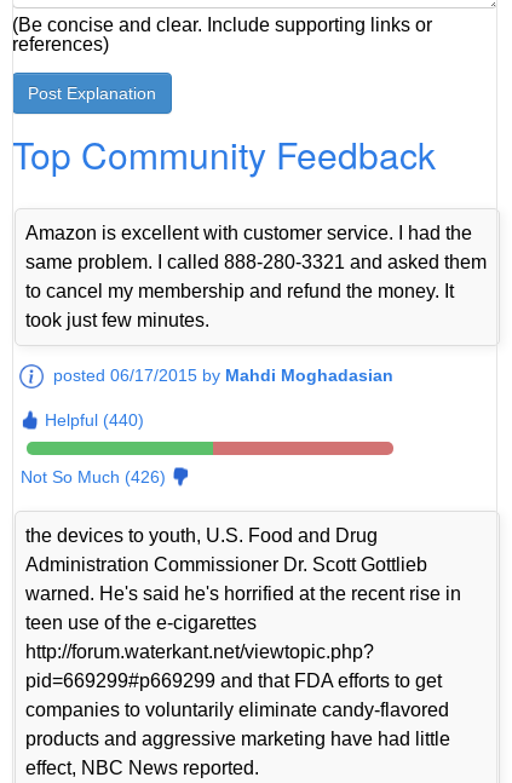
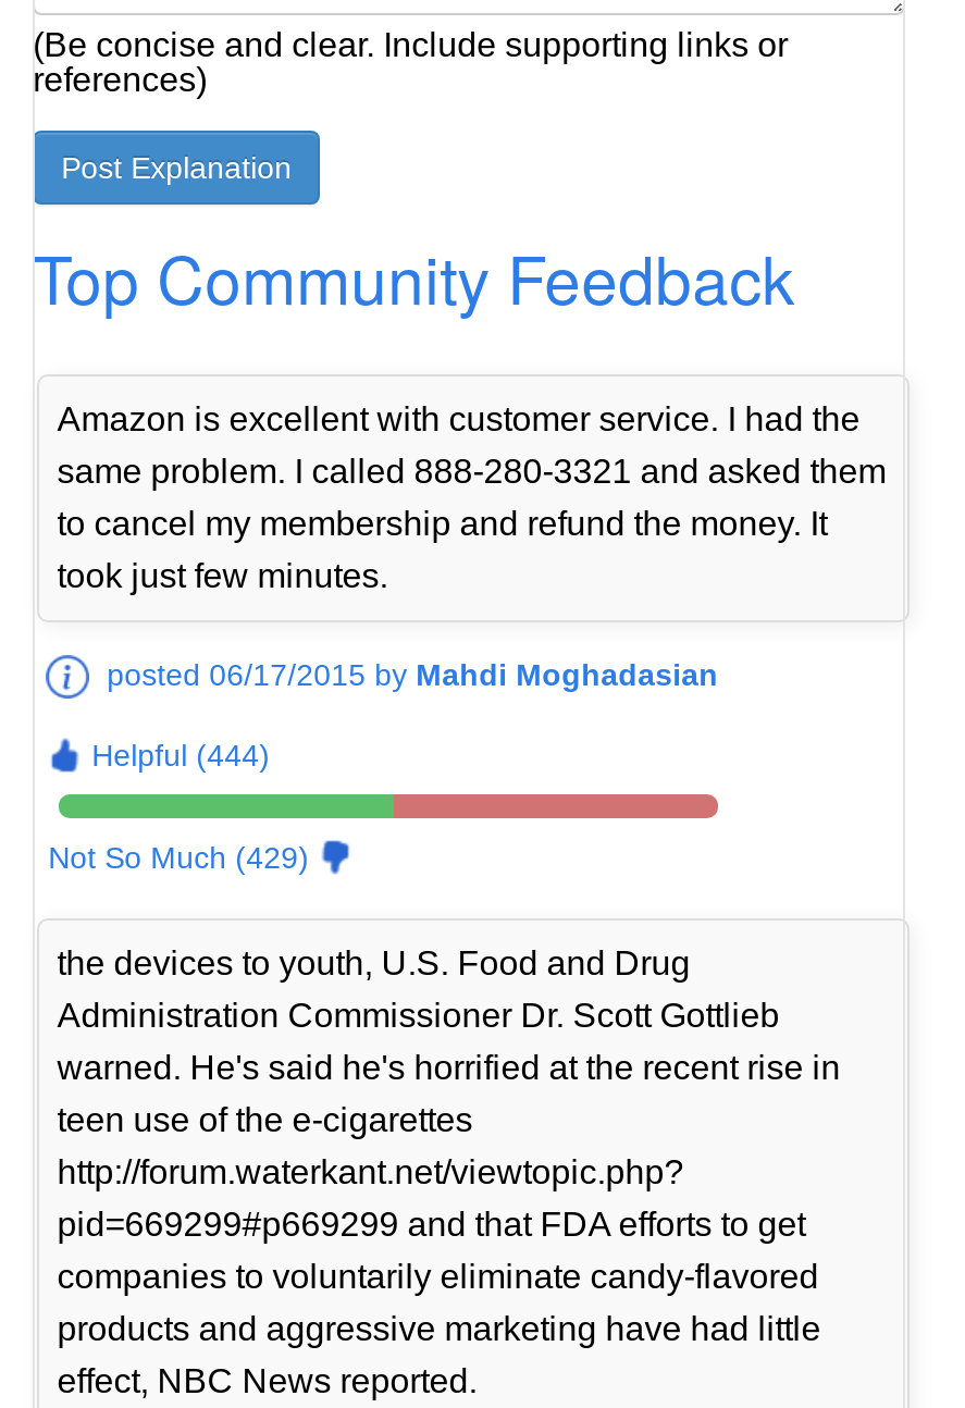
- Helpful (440)
+ Helpful (444)

- Not So Much (426)
+ Not So Much (429)
